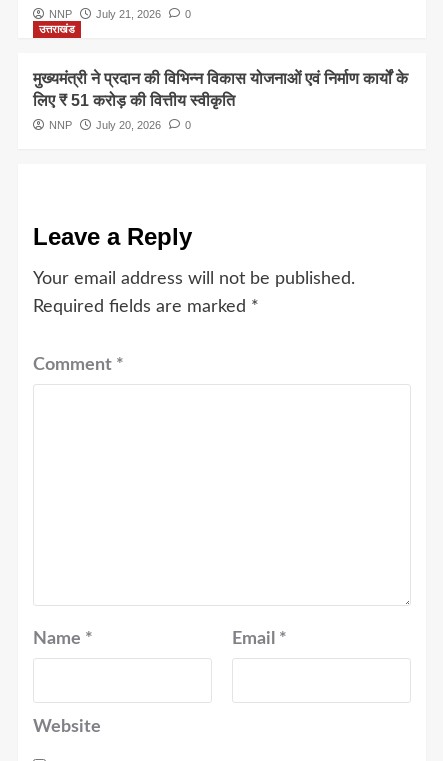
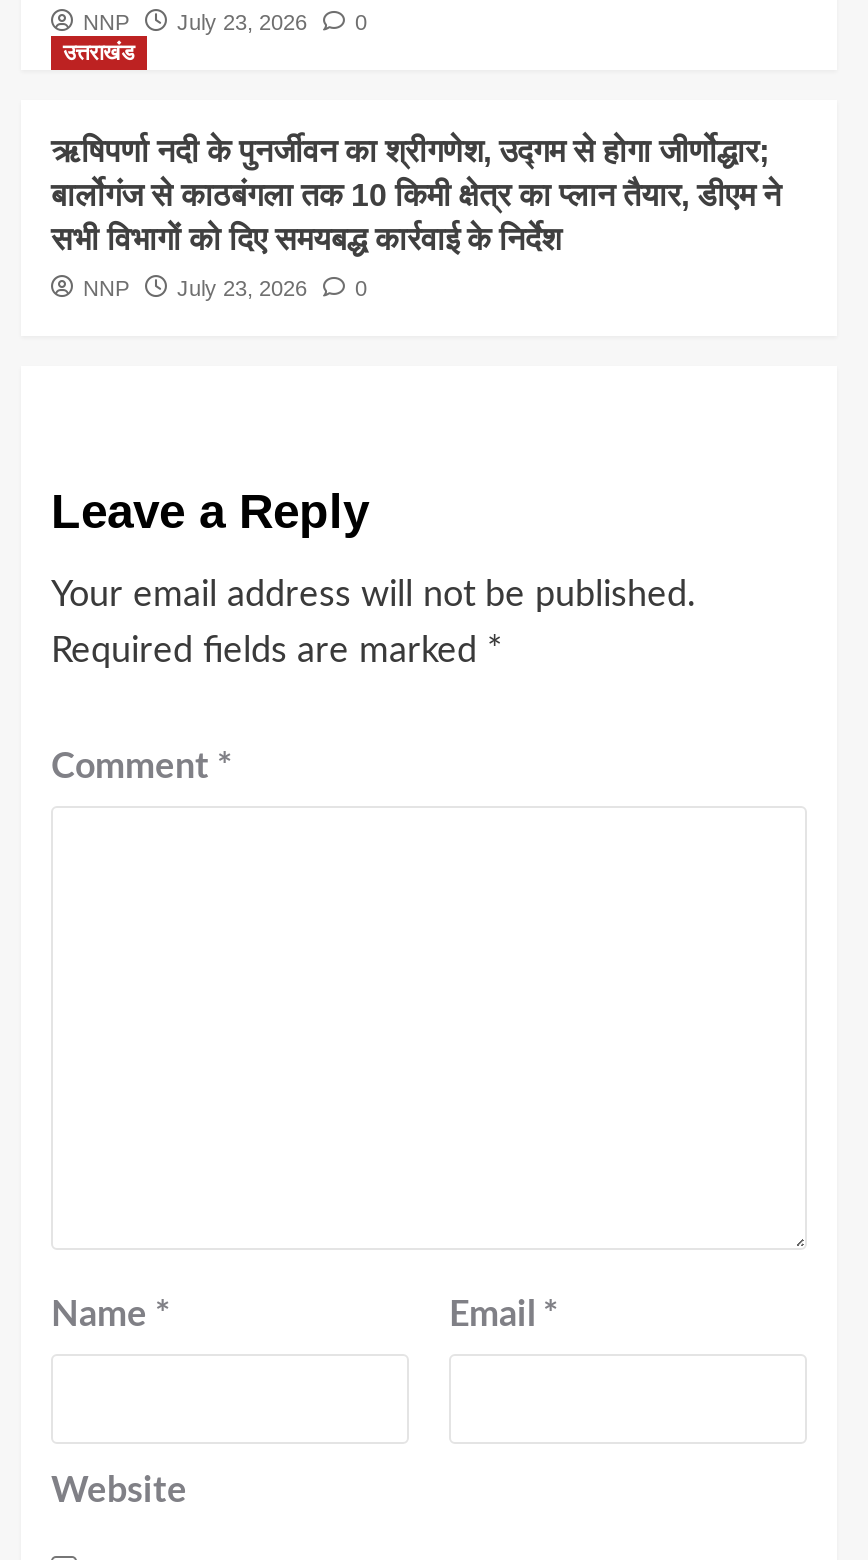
- NNP July 21, 2026 0
+ NNP July 23, 2026 0

- मुख्यमंत्री ने प्रदान की विभिन्न विकास योजनाओं एवं निर्माण कार्यों के
- लिए ₹ 51 करोड़ की वित्तीय स्वीकृति
+ ऋषिपर्णा नदी के पुनर्जीवन का श्रीगणेश, उद्गम से होगा जीर्णोद्धार;
+ बार्लोगंज से काठबंगला तक 10 किमी क्षेत्र का प्लान तैयार, डीएम ने
+ सभी विभागों को दिए समयबद्ध कार्रवाई के निर्देश

- July 20, 2026
+ July 23, 2026
